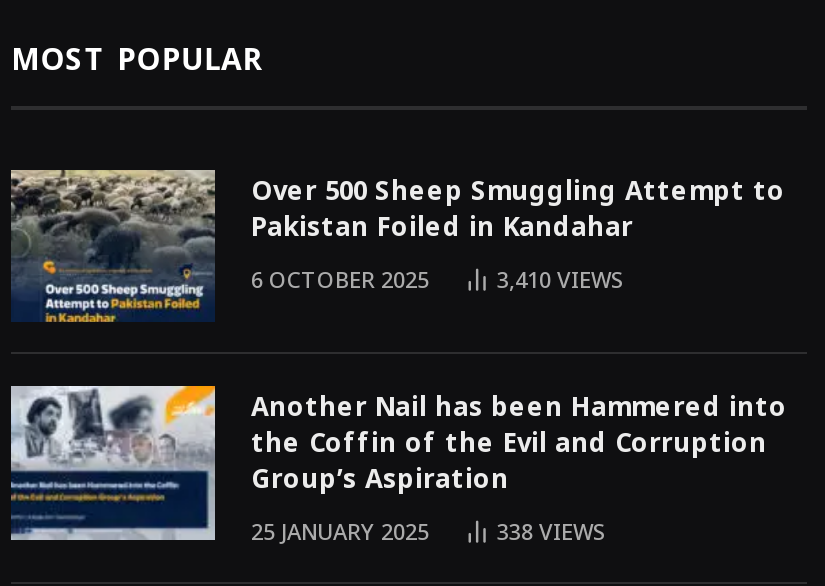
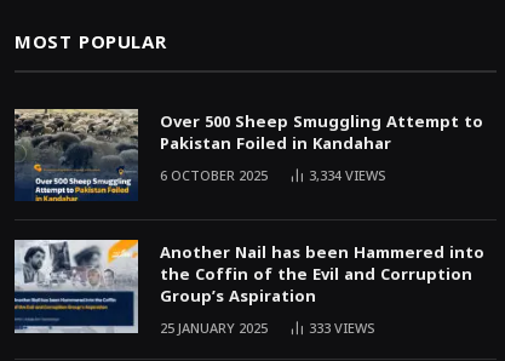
- 6 OCTOBER 2025 3,410VIEWS
+ 6 OCTOBER 2025 3,334VIEWS

- 25 JANUARY 2025 338VIEWS
+ 25 JANUARY 2025 333VIEWS
